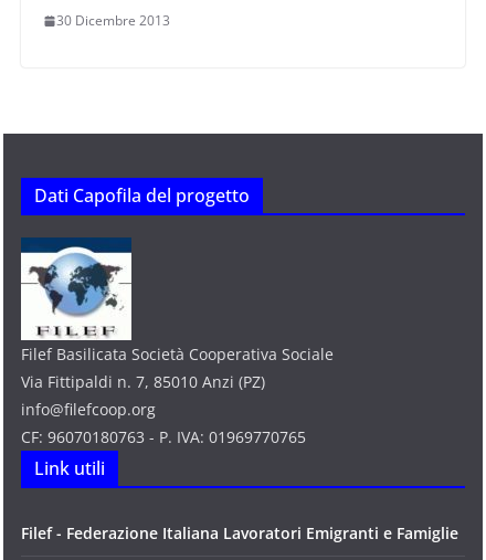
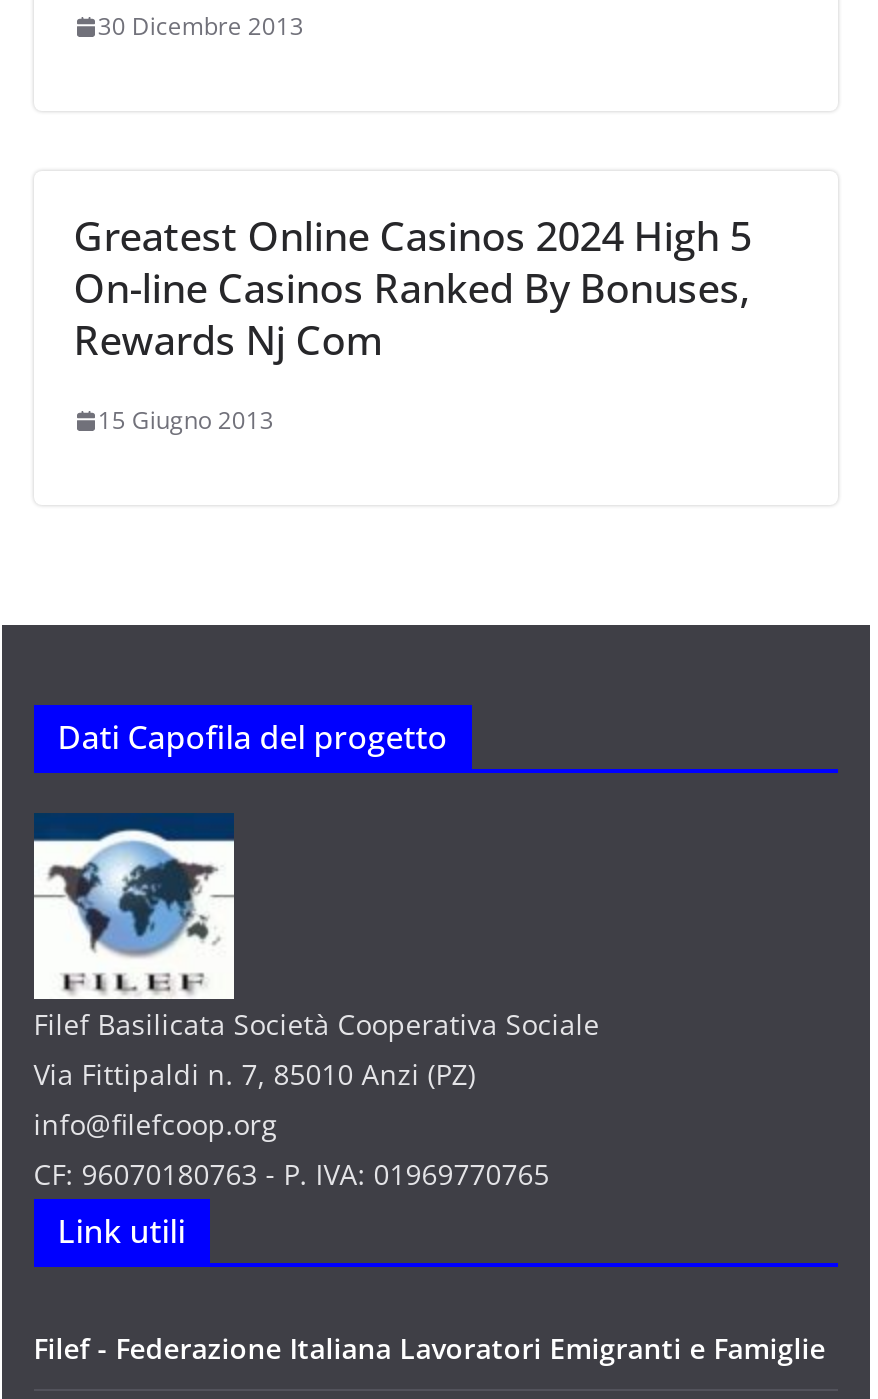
+ Greatest Online Casinos 2024 High 5
+ On-line Casinos Ranked By Bonuses,
+ Rewards Nj Com
+ 15 Giugno 2013
